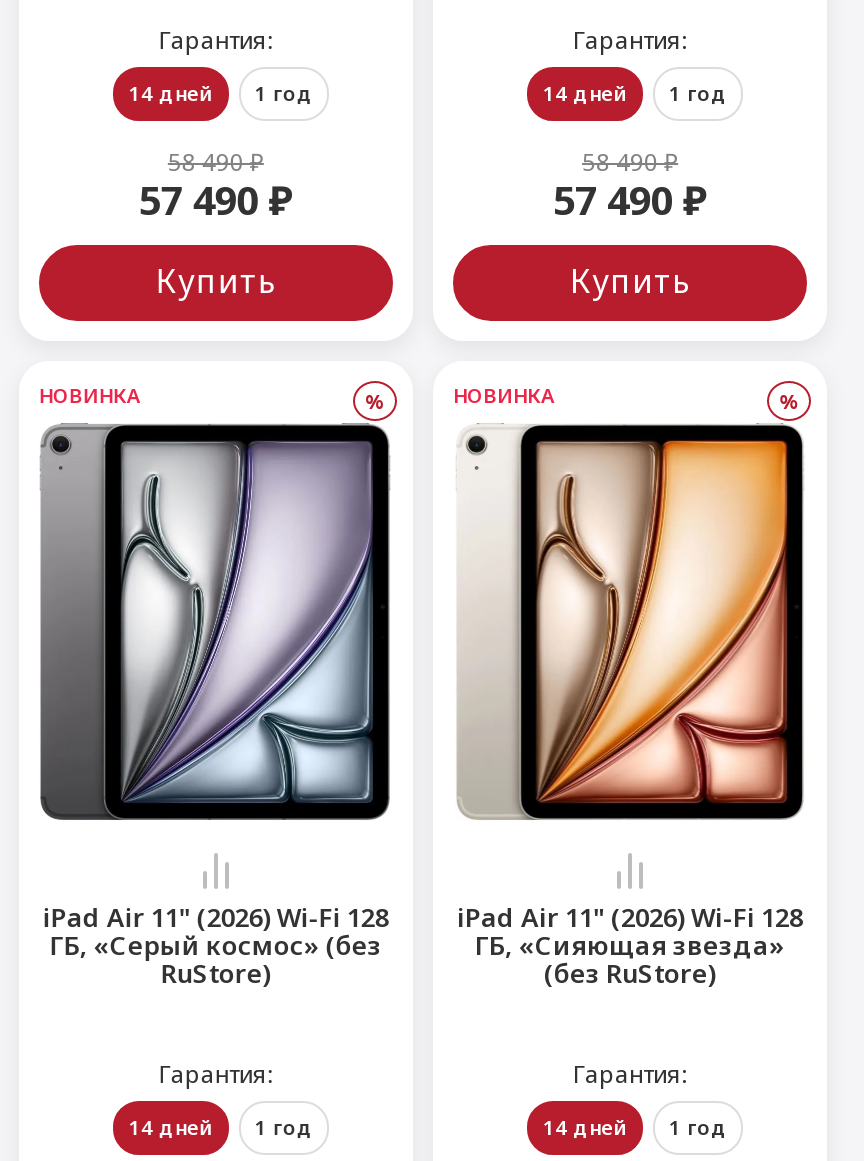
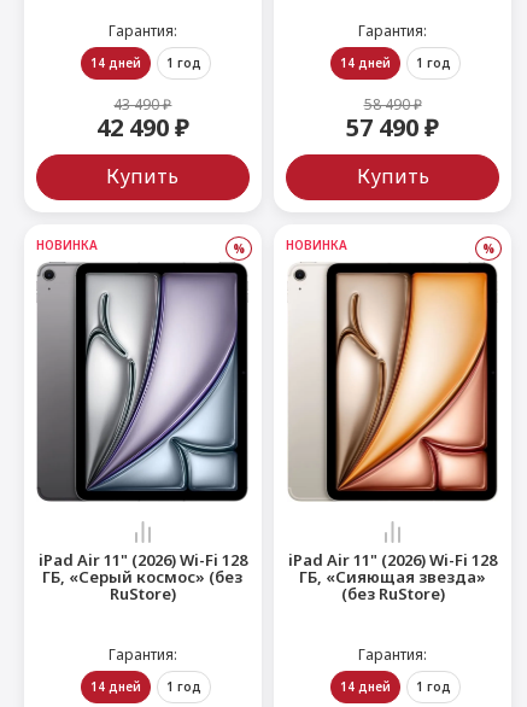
- 58 490 ₽
+ 43 490 ₽

- 57 490 ₽
+ 42 490 ₽
